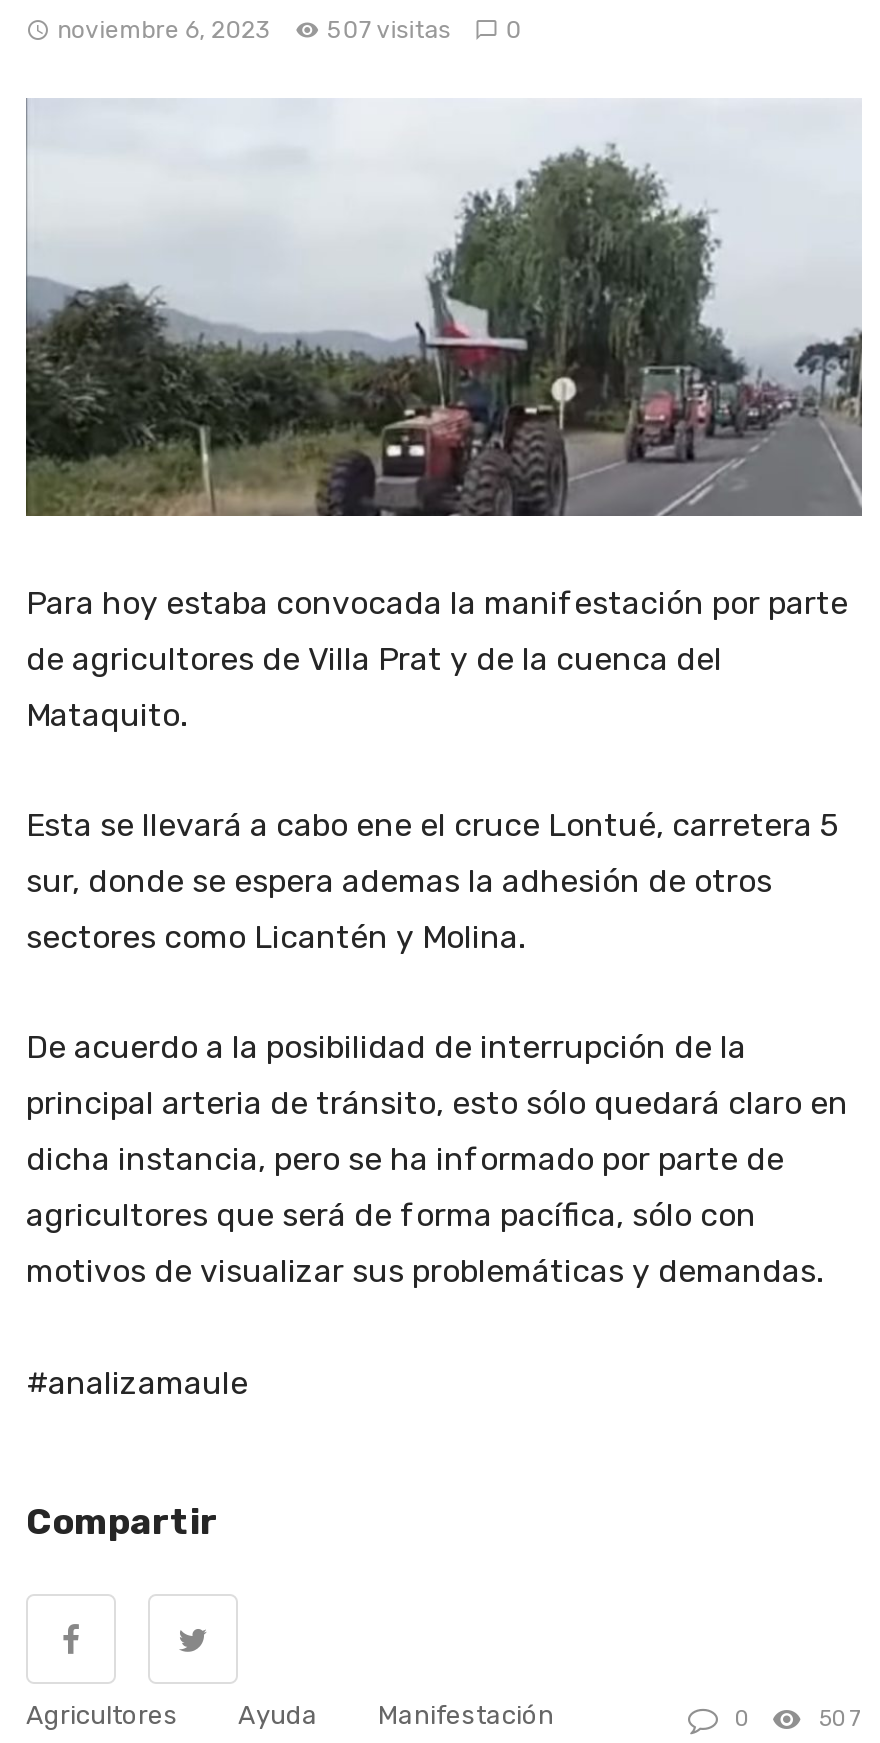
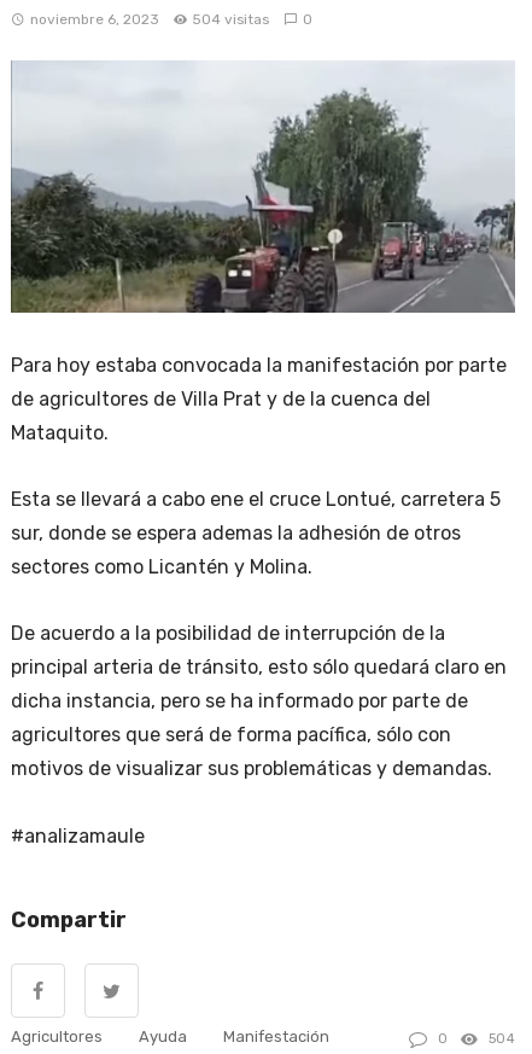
- noviembre 6, 2023 507 visitas 0
+ noviembre 6, 2023 504 visitas 0

- 507
+ 504
